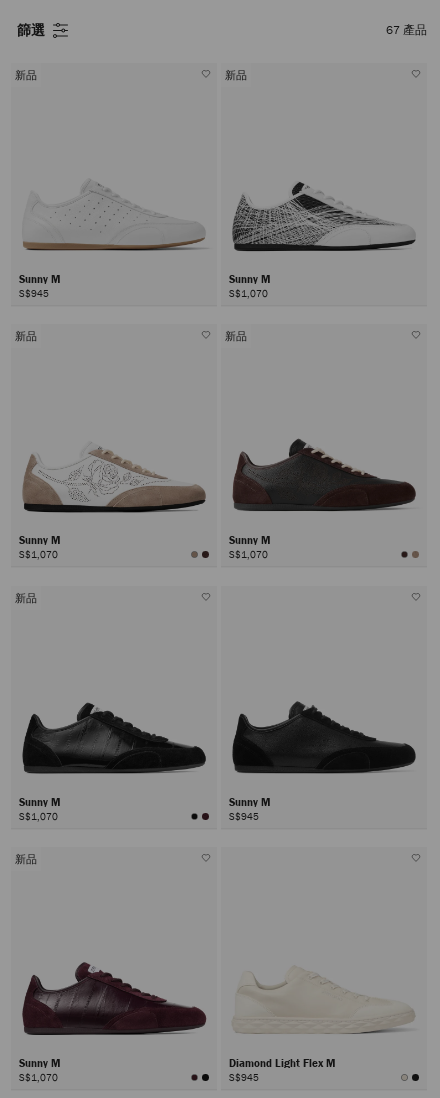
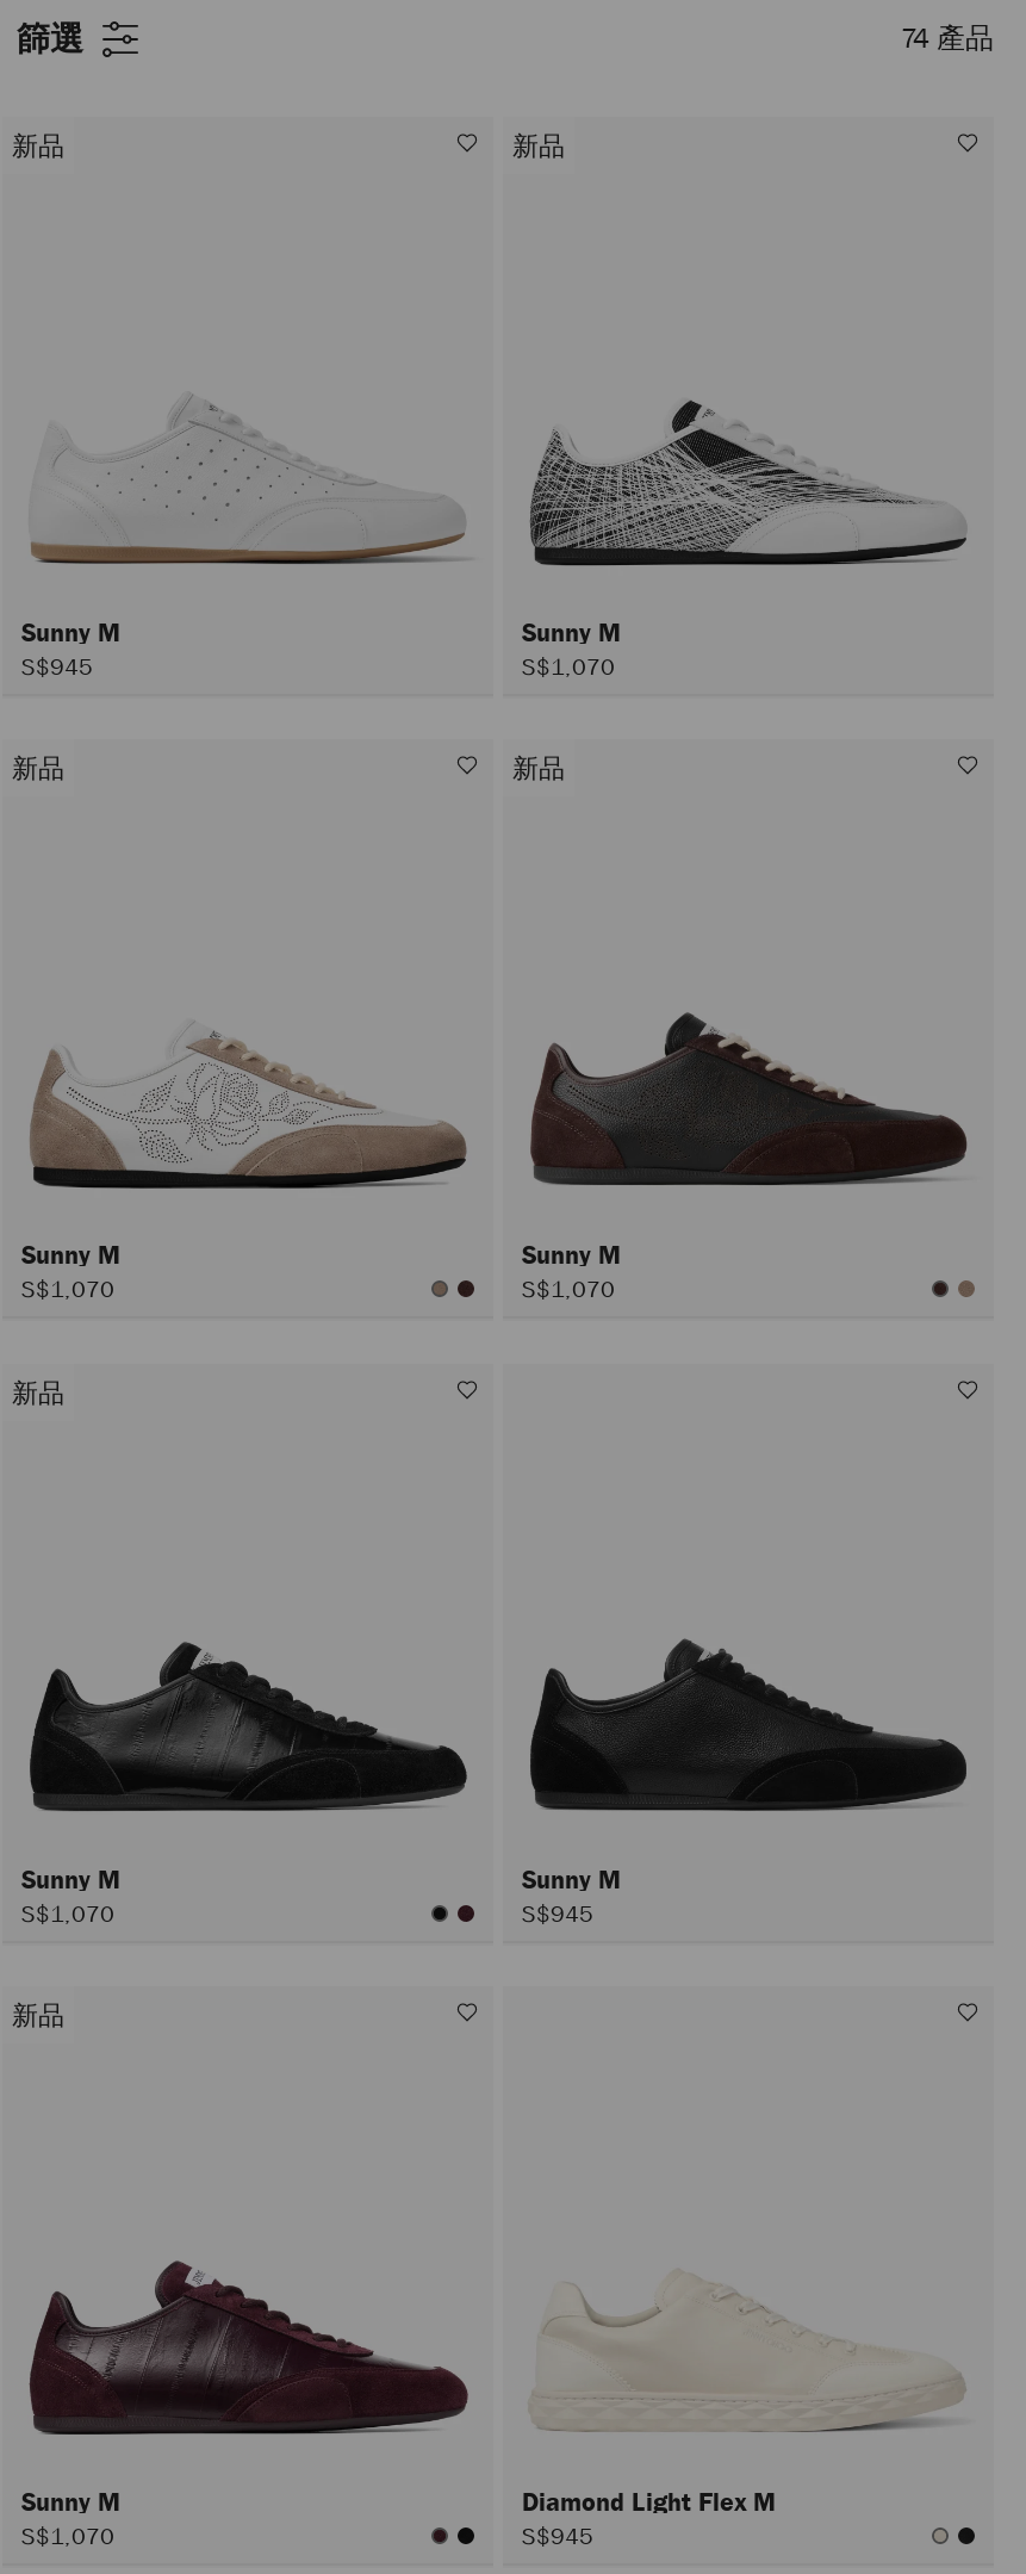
- 67產品
+ 74產品
